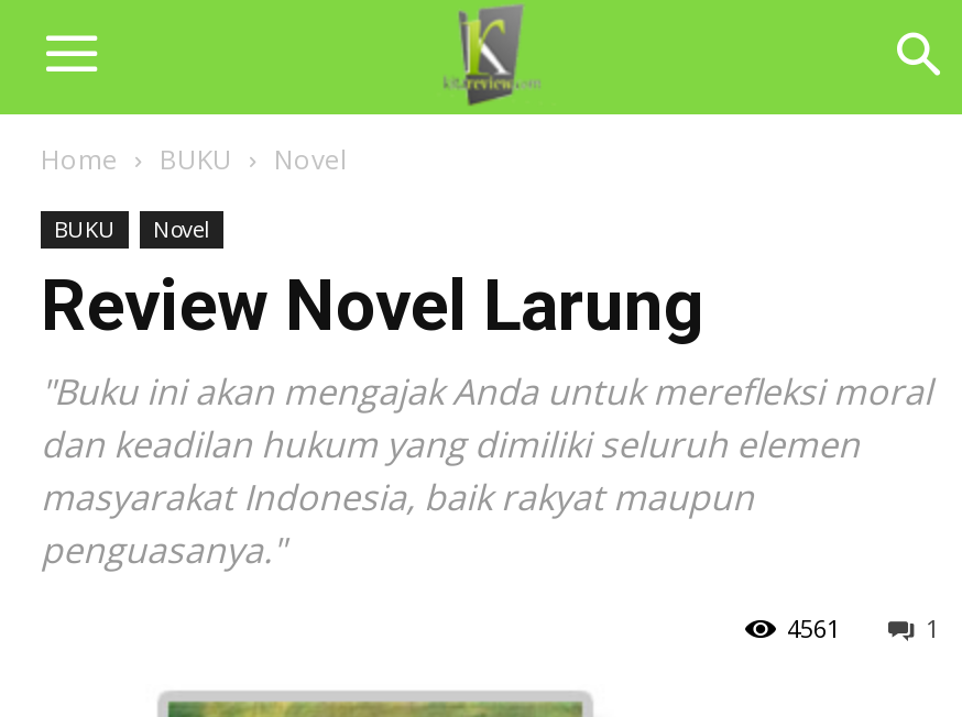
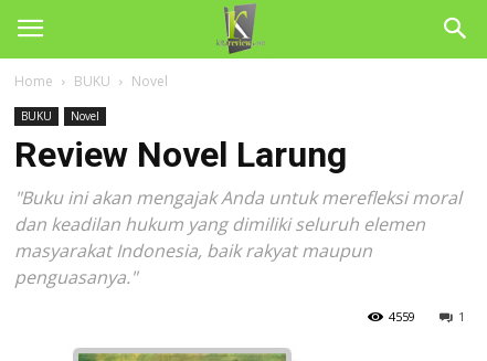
- 4561
+ 4559
